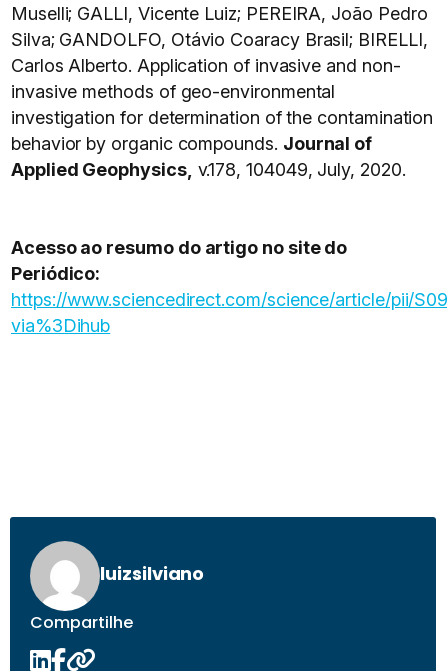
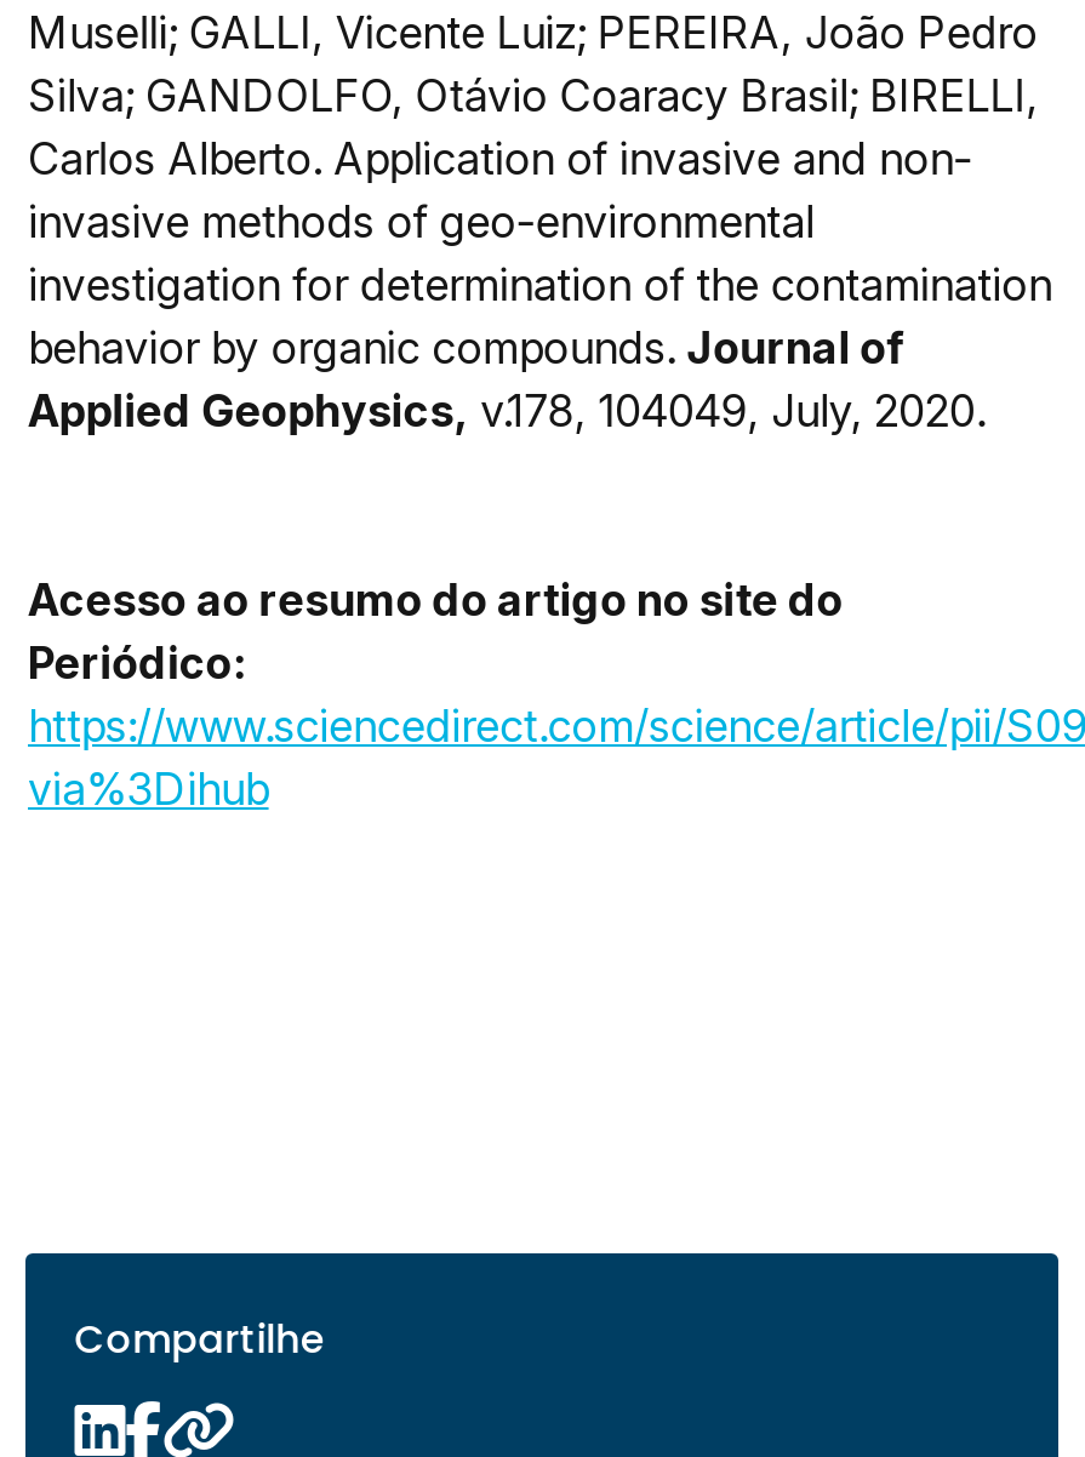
- [image]
- luizsilviano
